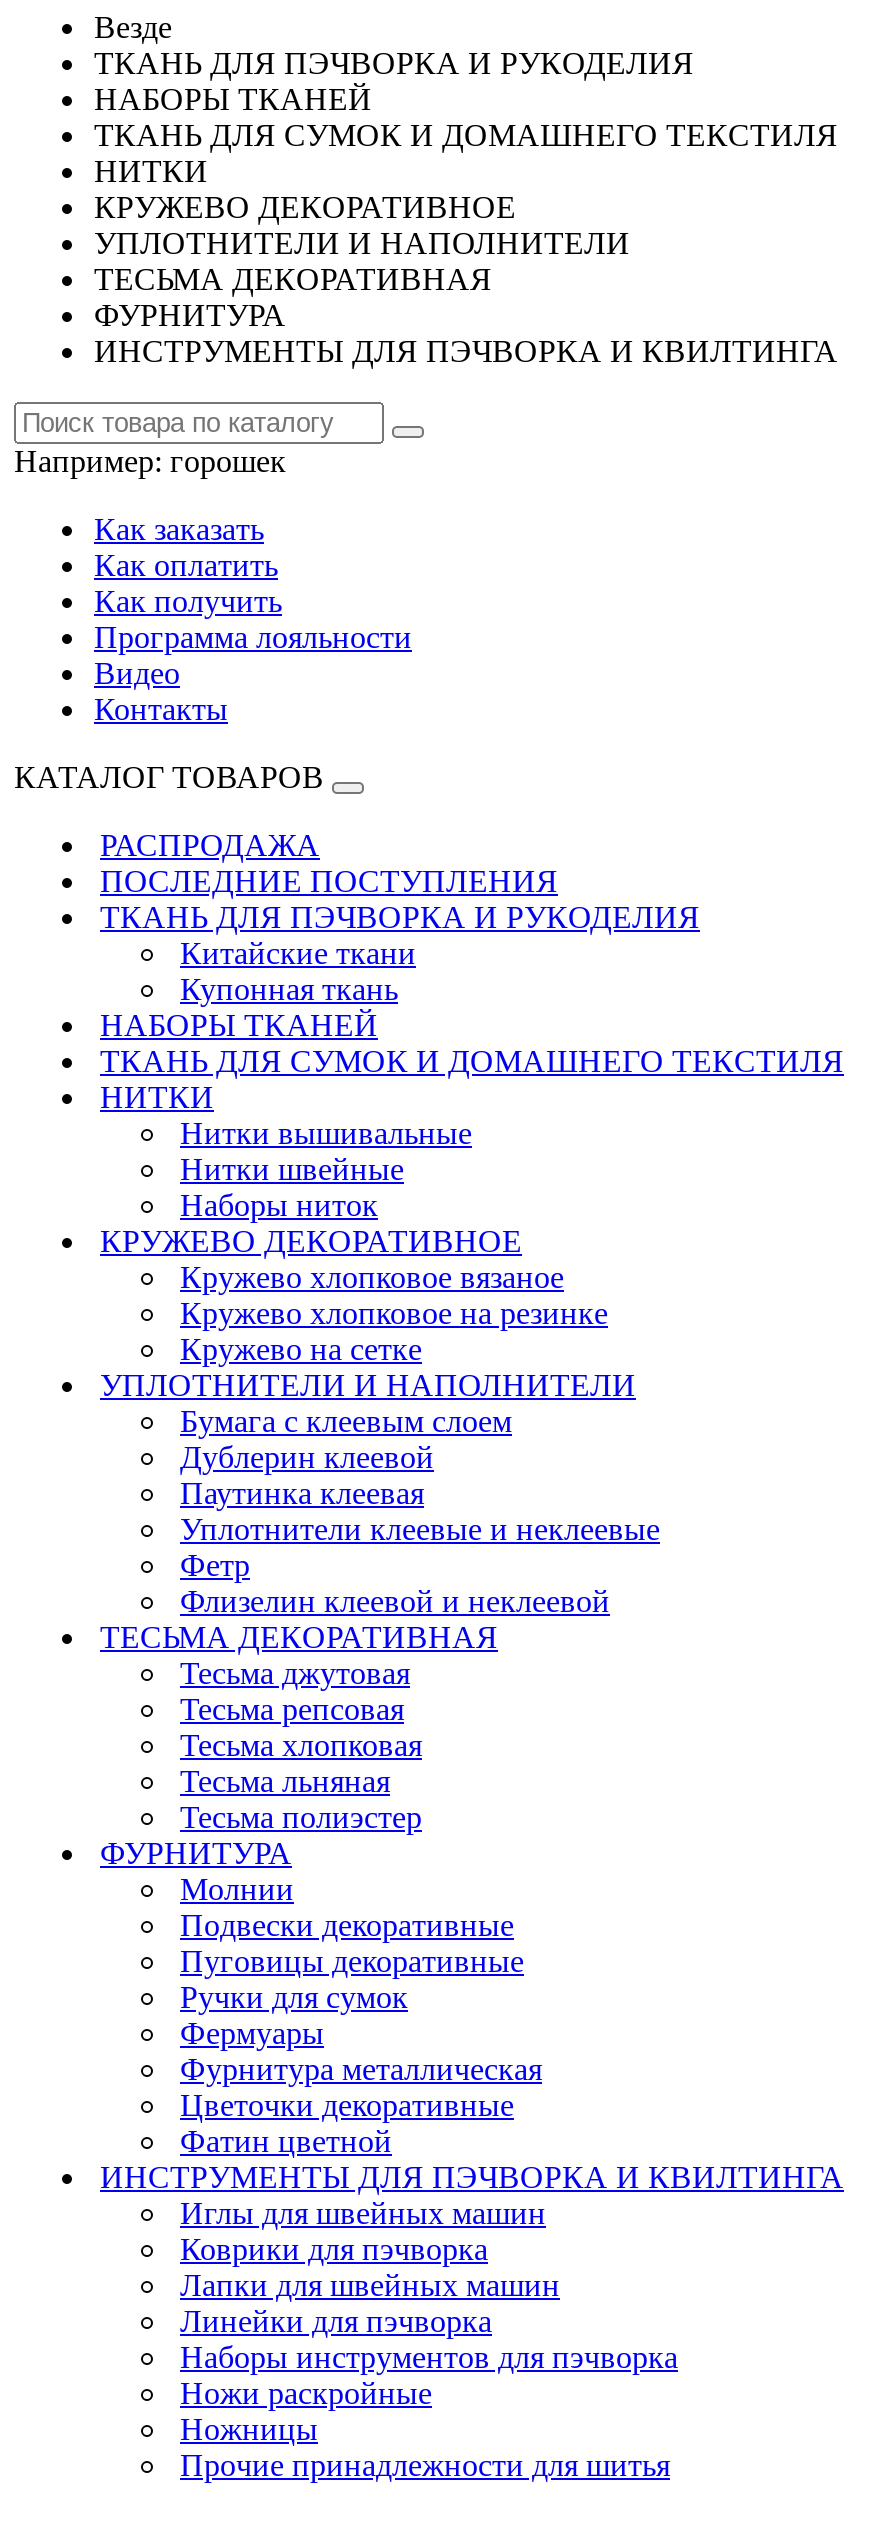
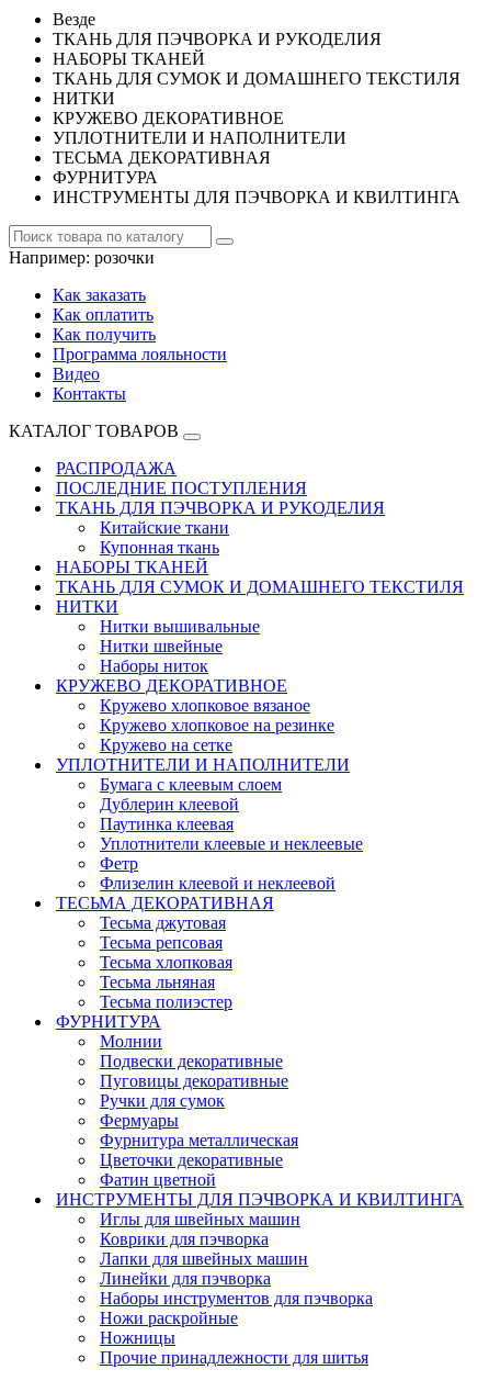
- Например:горошек
+ Например:розочки
